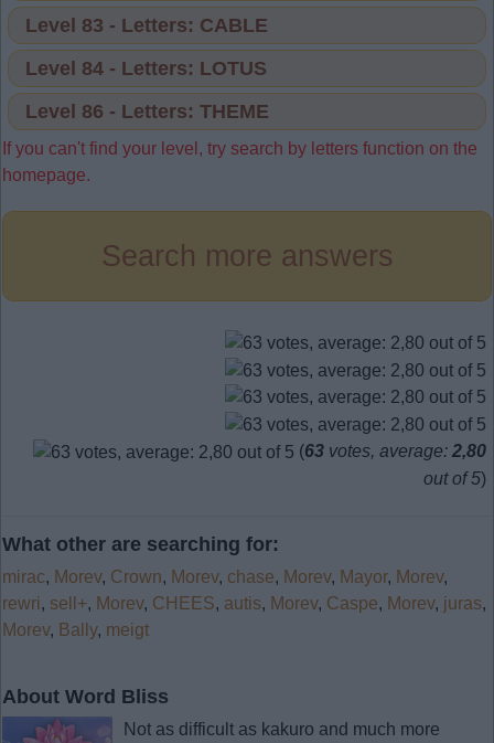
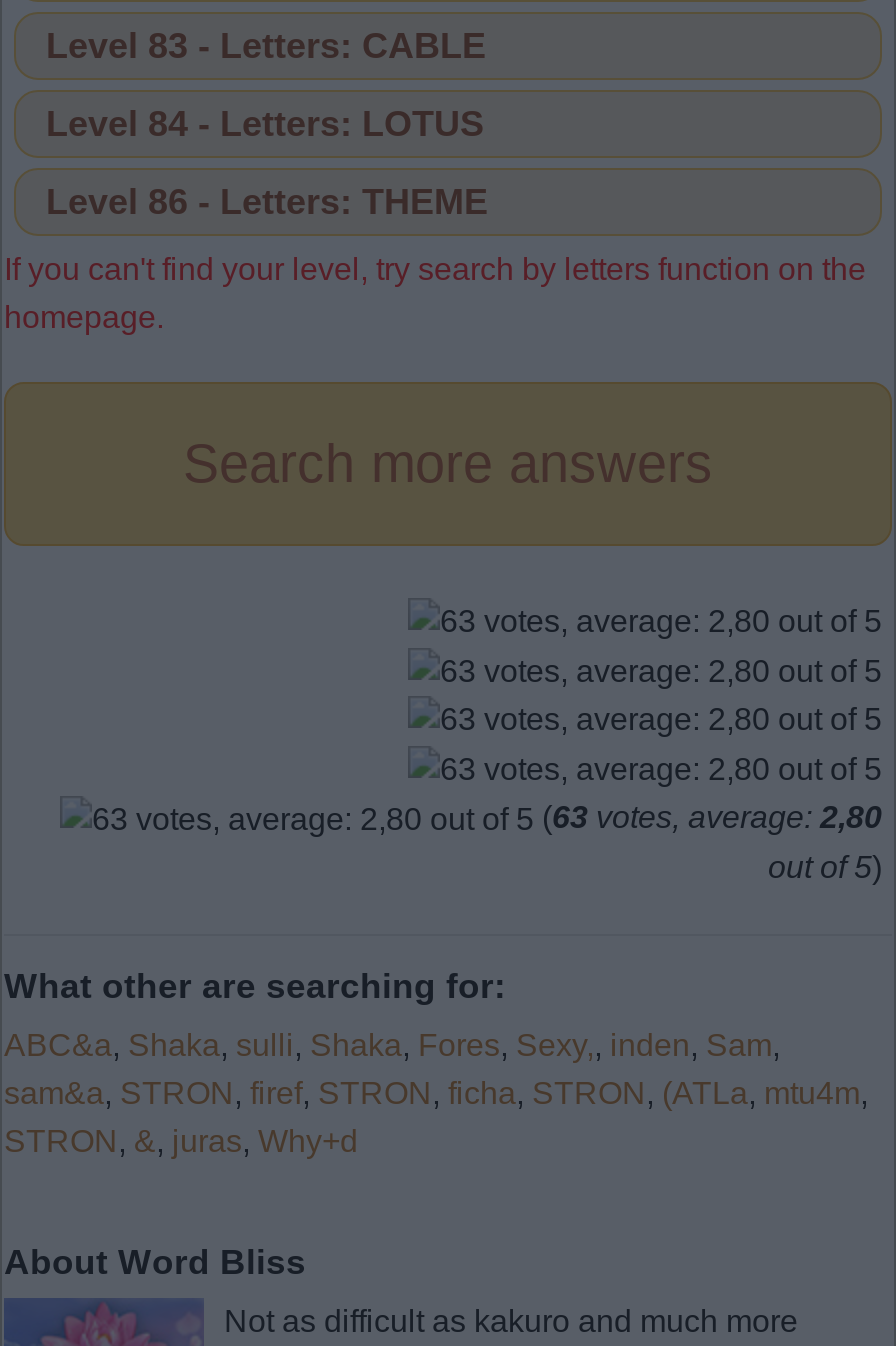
- mirac, Morev, Crown, Morev, chase, Morev, Mayor, Morev,
- rewri, sell+, Morev, CHEES, autis, Morev, Caspe, Morev, juras,
- Morev, Bally, meigt
+ ABC&a, Shaka, sulli, Shaka, Fores, Sexy,, inden, Sam,
+ sam&a, STRON, firef, STRON, ficha, STRON, (ATLa, mtu4m,
+ STRON, &, juras, Why+d
